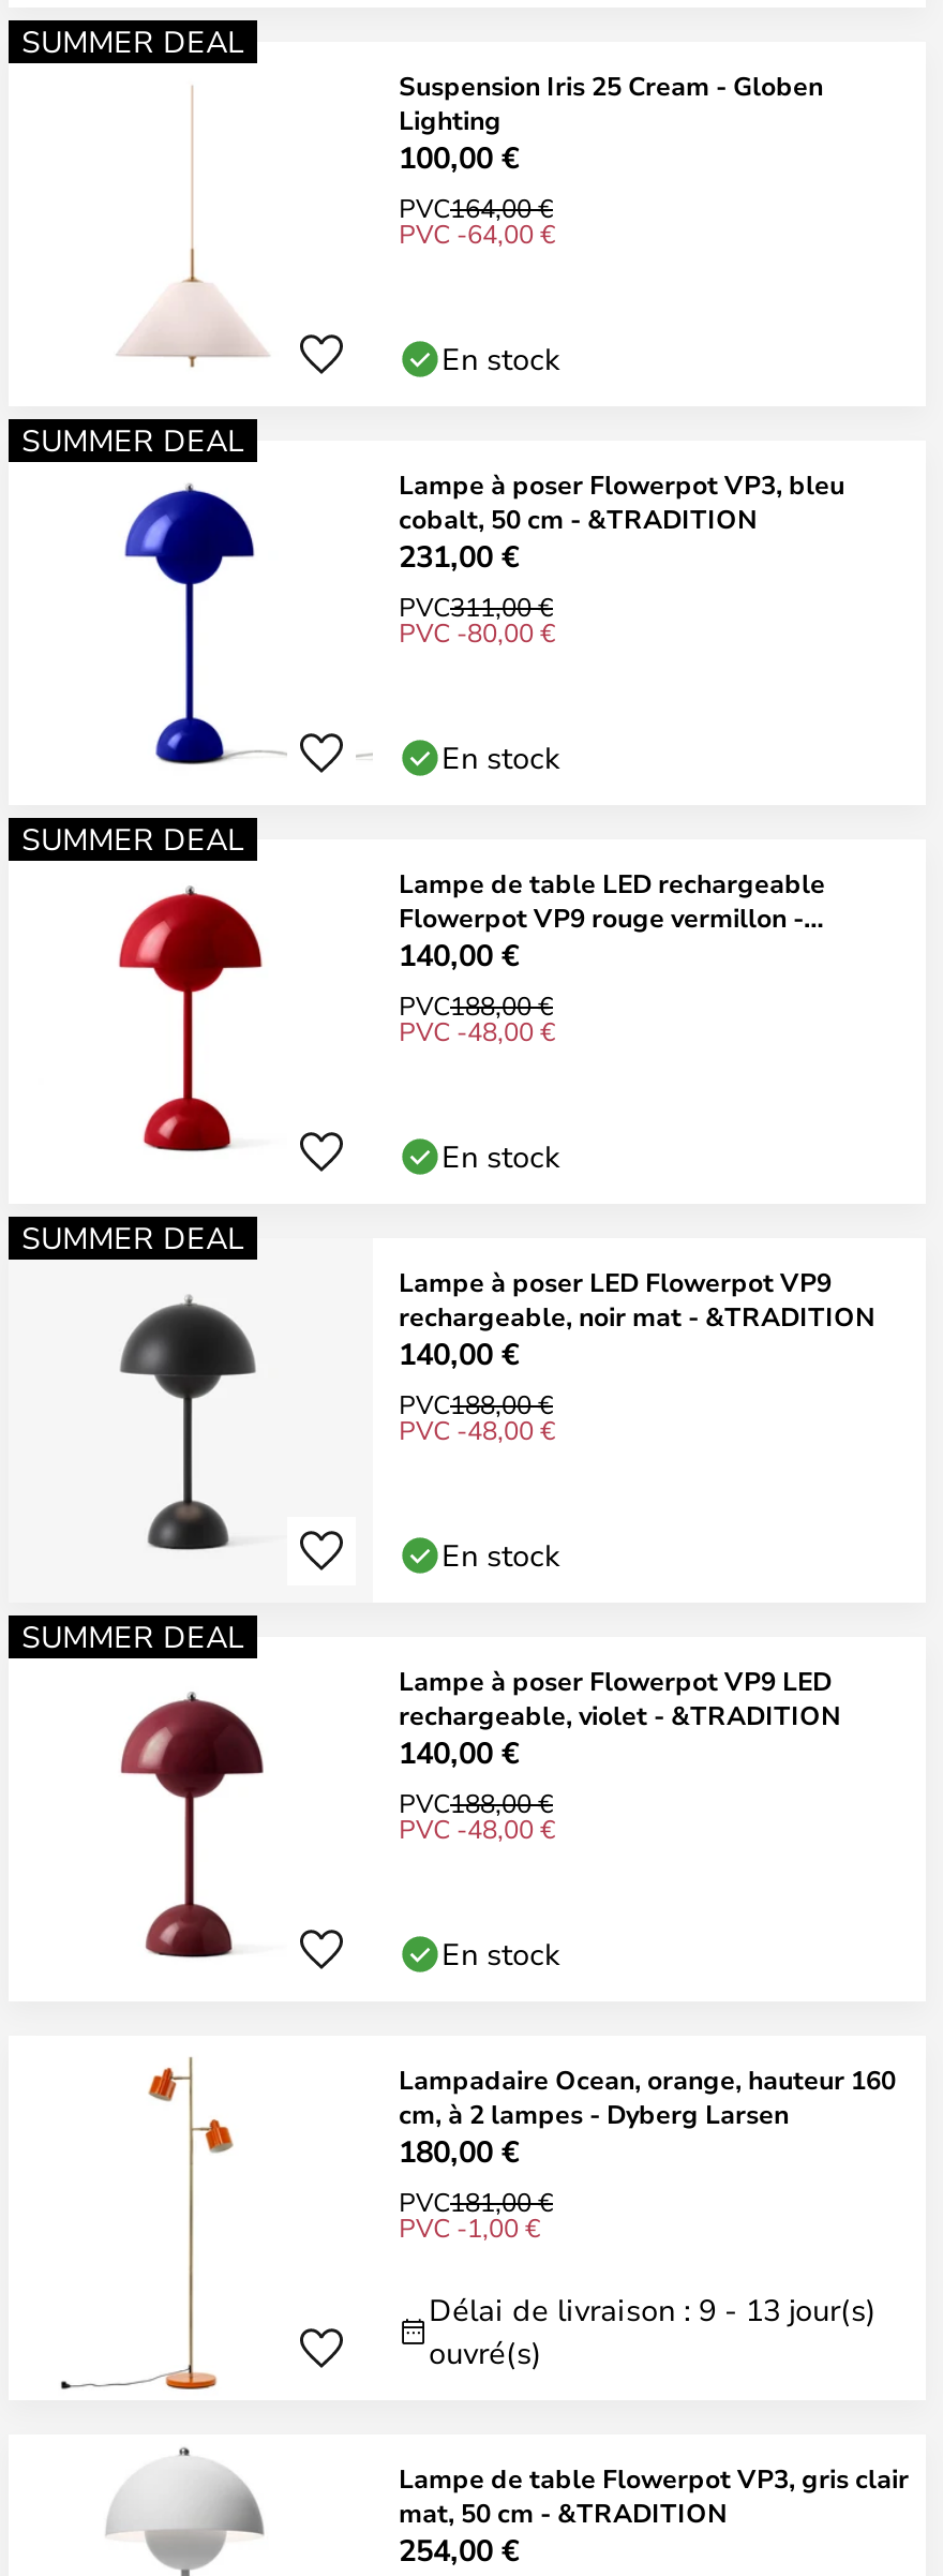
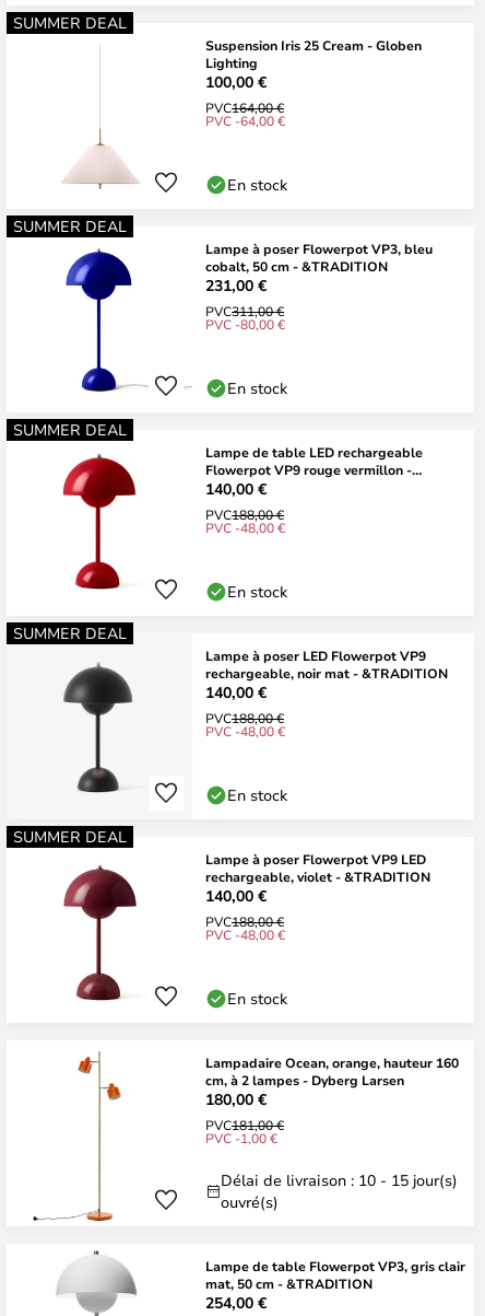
- Délai de livraison : 9 - 13 jour(s)
+ Délai de livraison : 10 - 15 jour(s)
